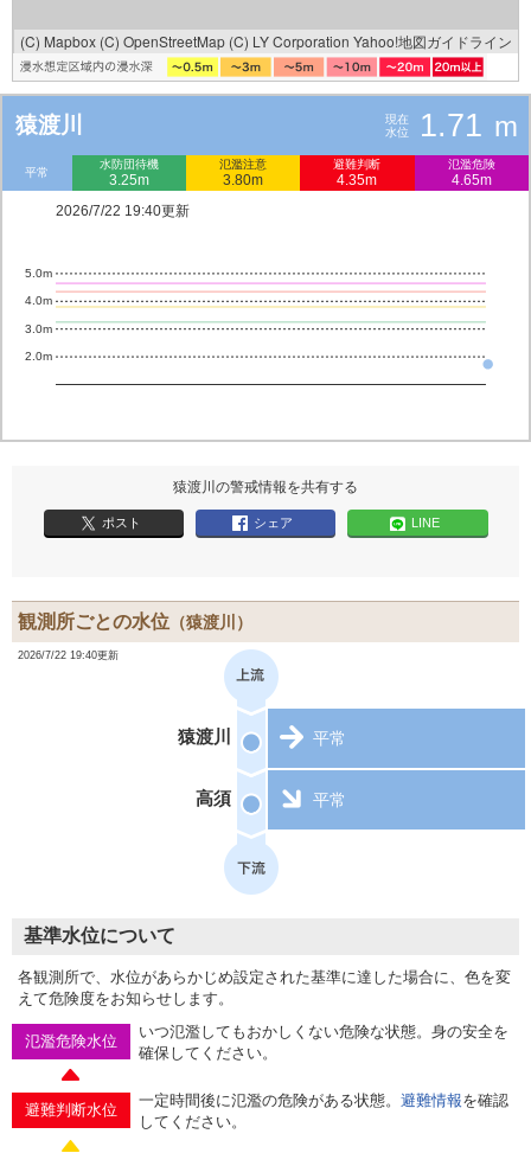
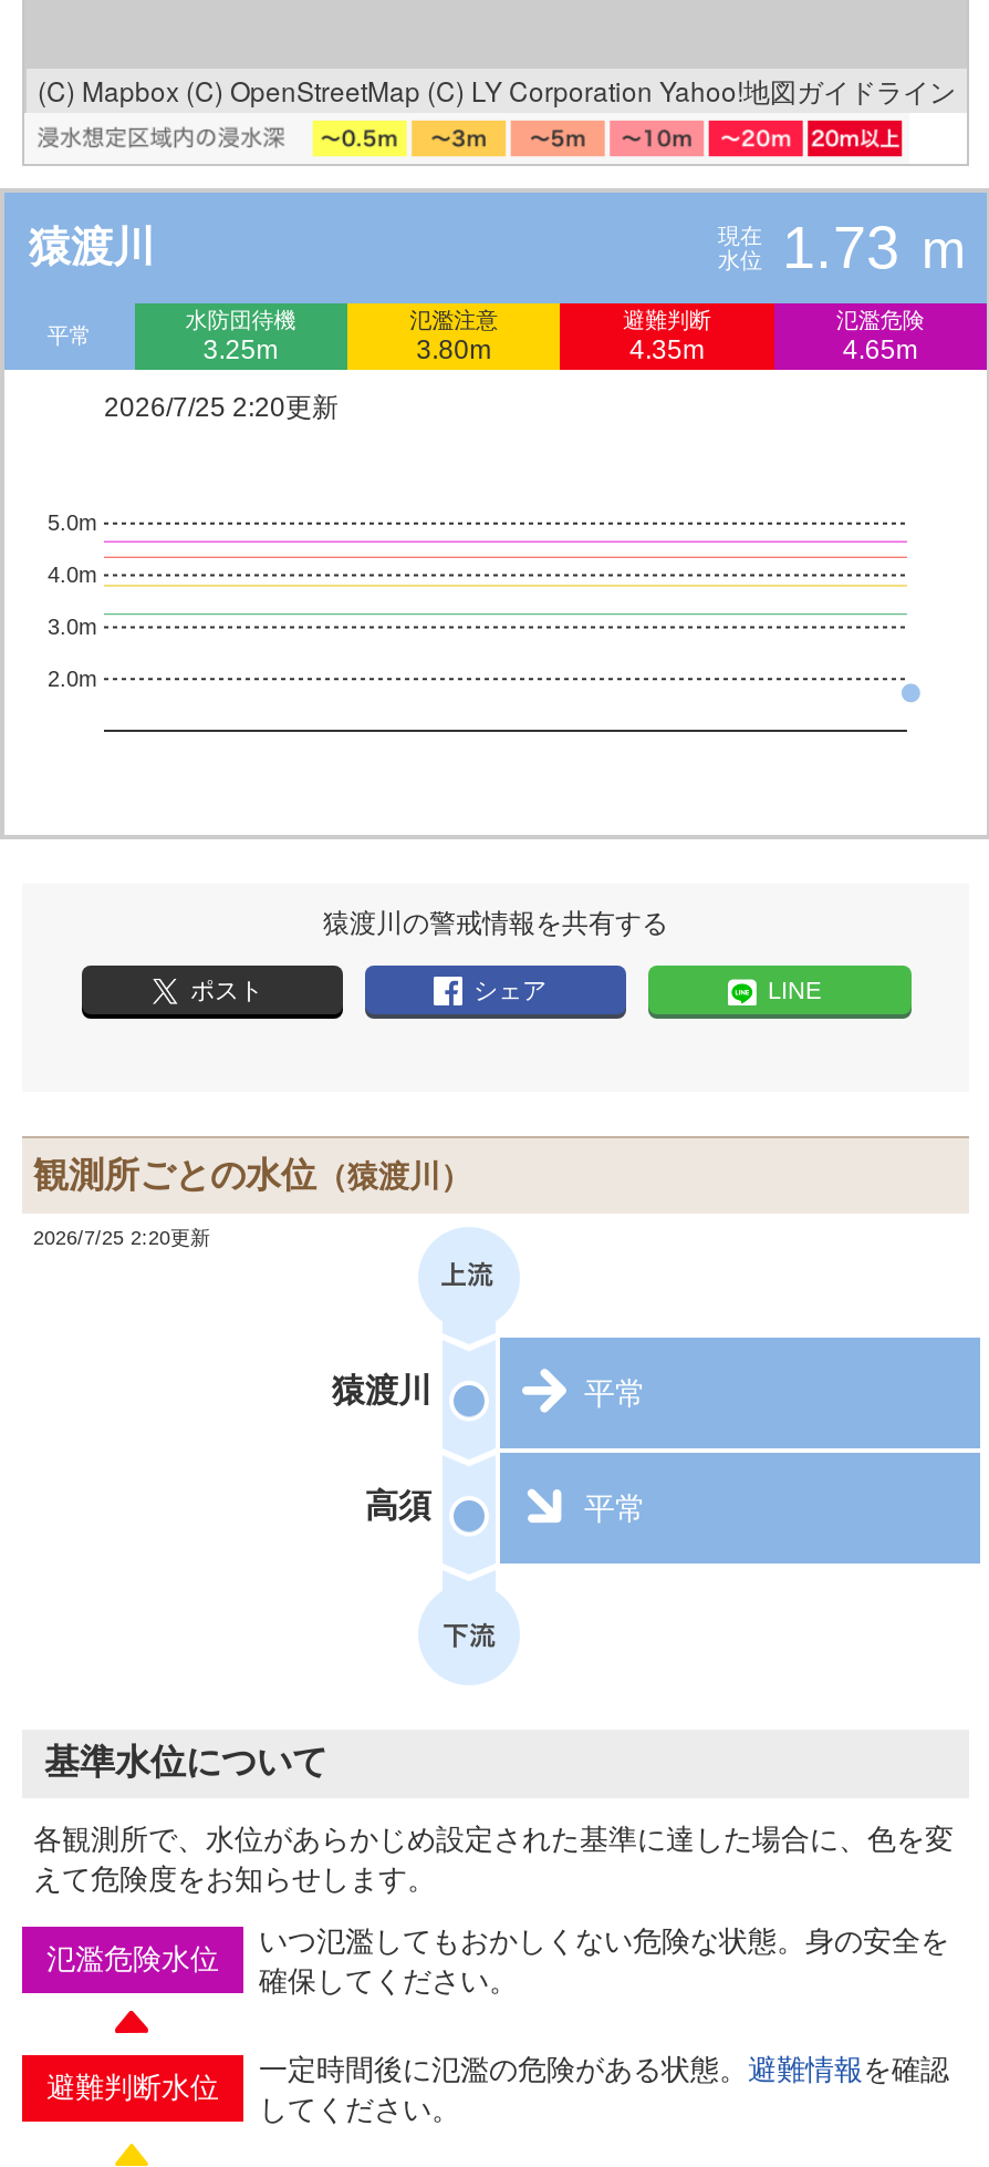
- 現在 水位 1.71 m
+ 現在 水位 1.73 m

- 2026/7/22 19:40更新
+ 2026/7/25 2:20更新

- 2026/7/22 19:40更新
+ 2026/7/25 2:20更新
